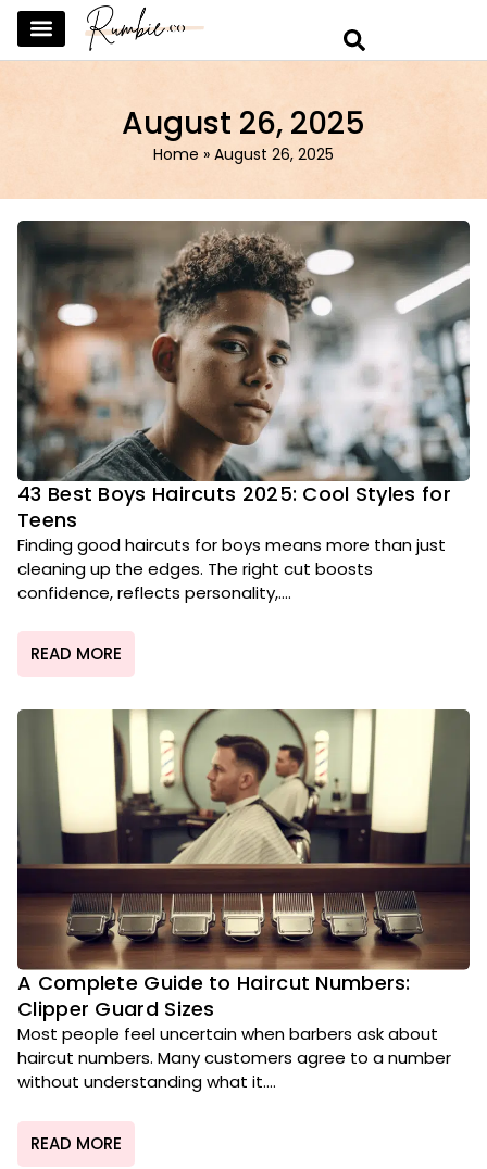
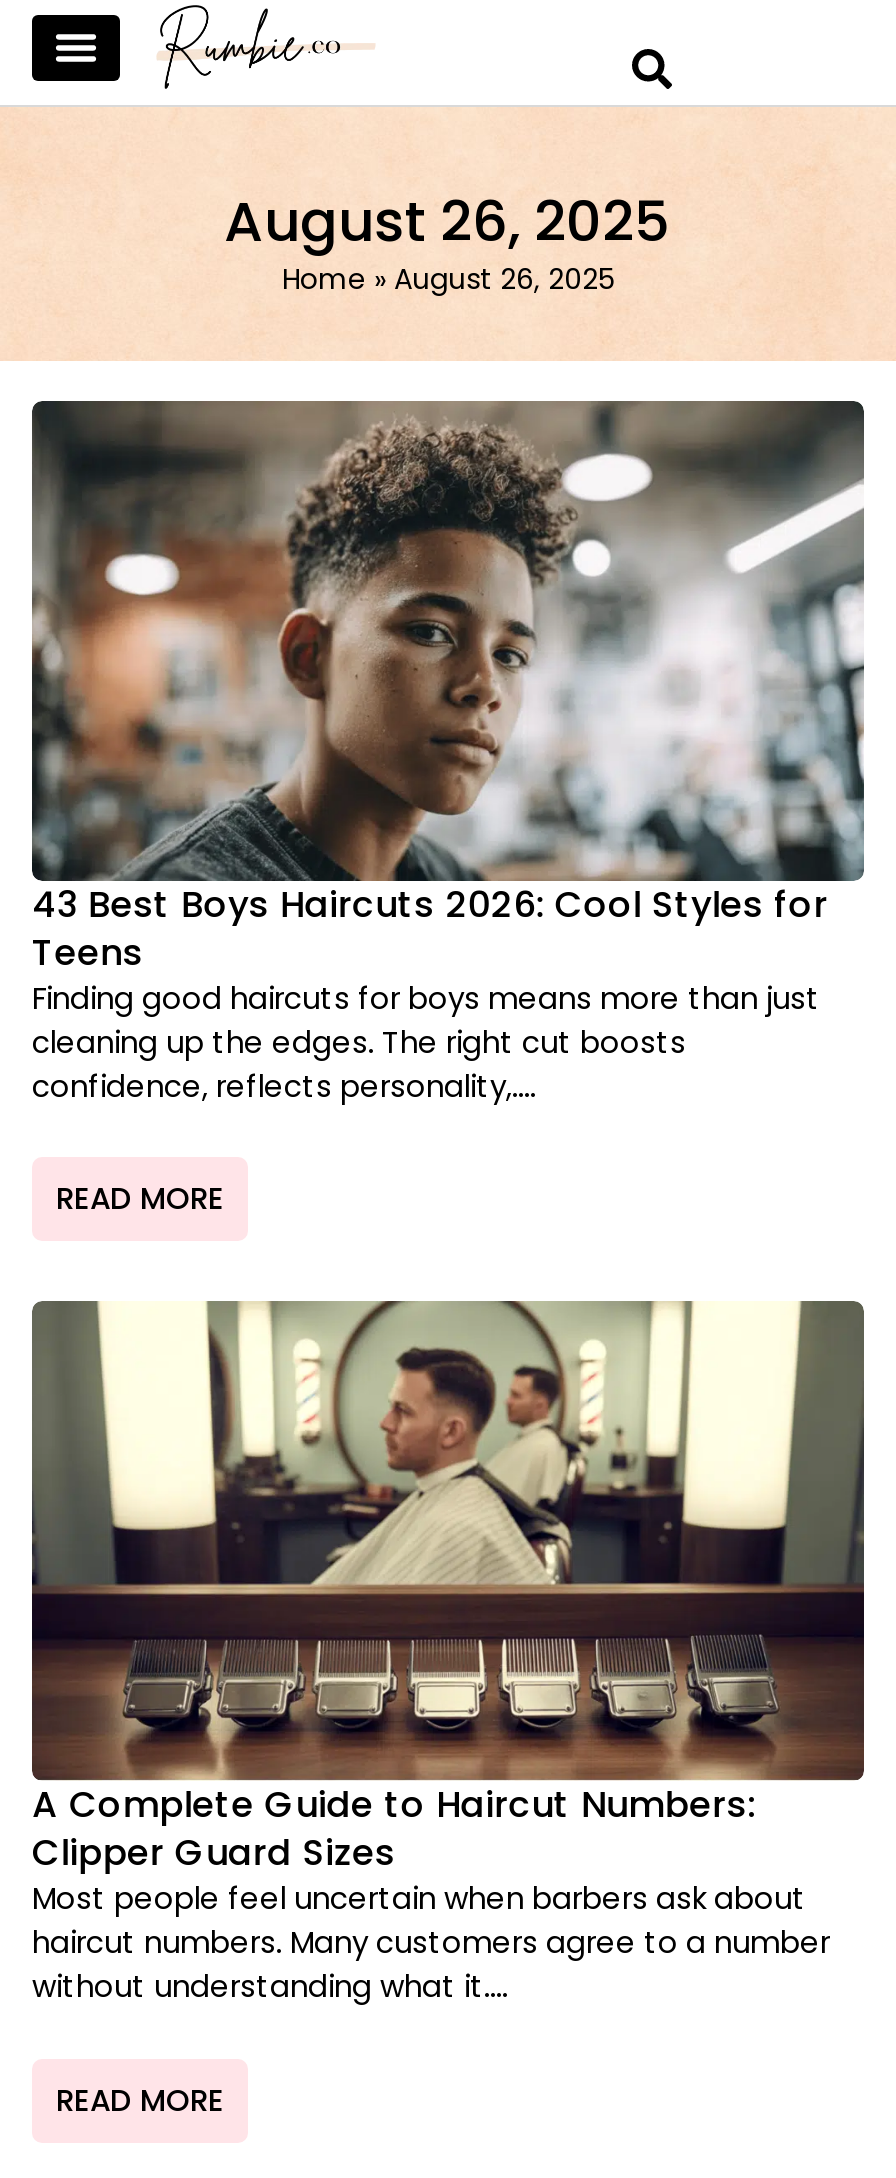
- 43 Best Boys Haircuts 2025: Cool Styles for
+ 43 Best Boys Haircuts 2026: Cool Styles for
